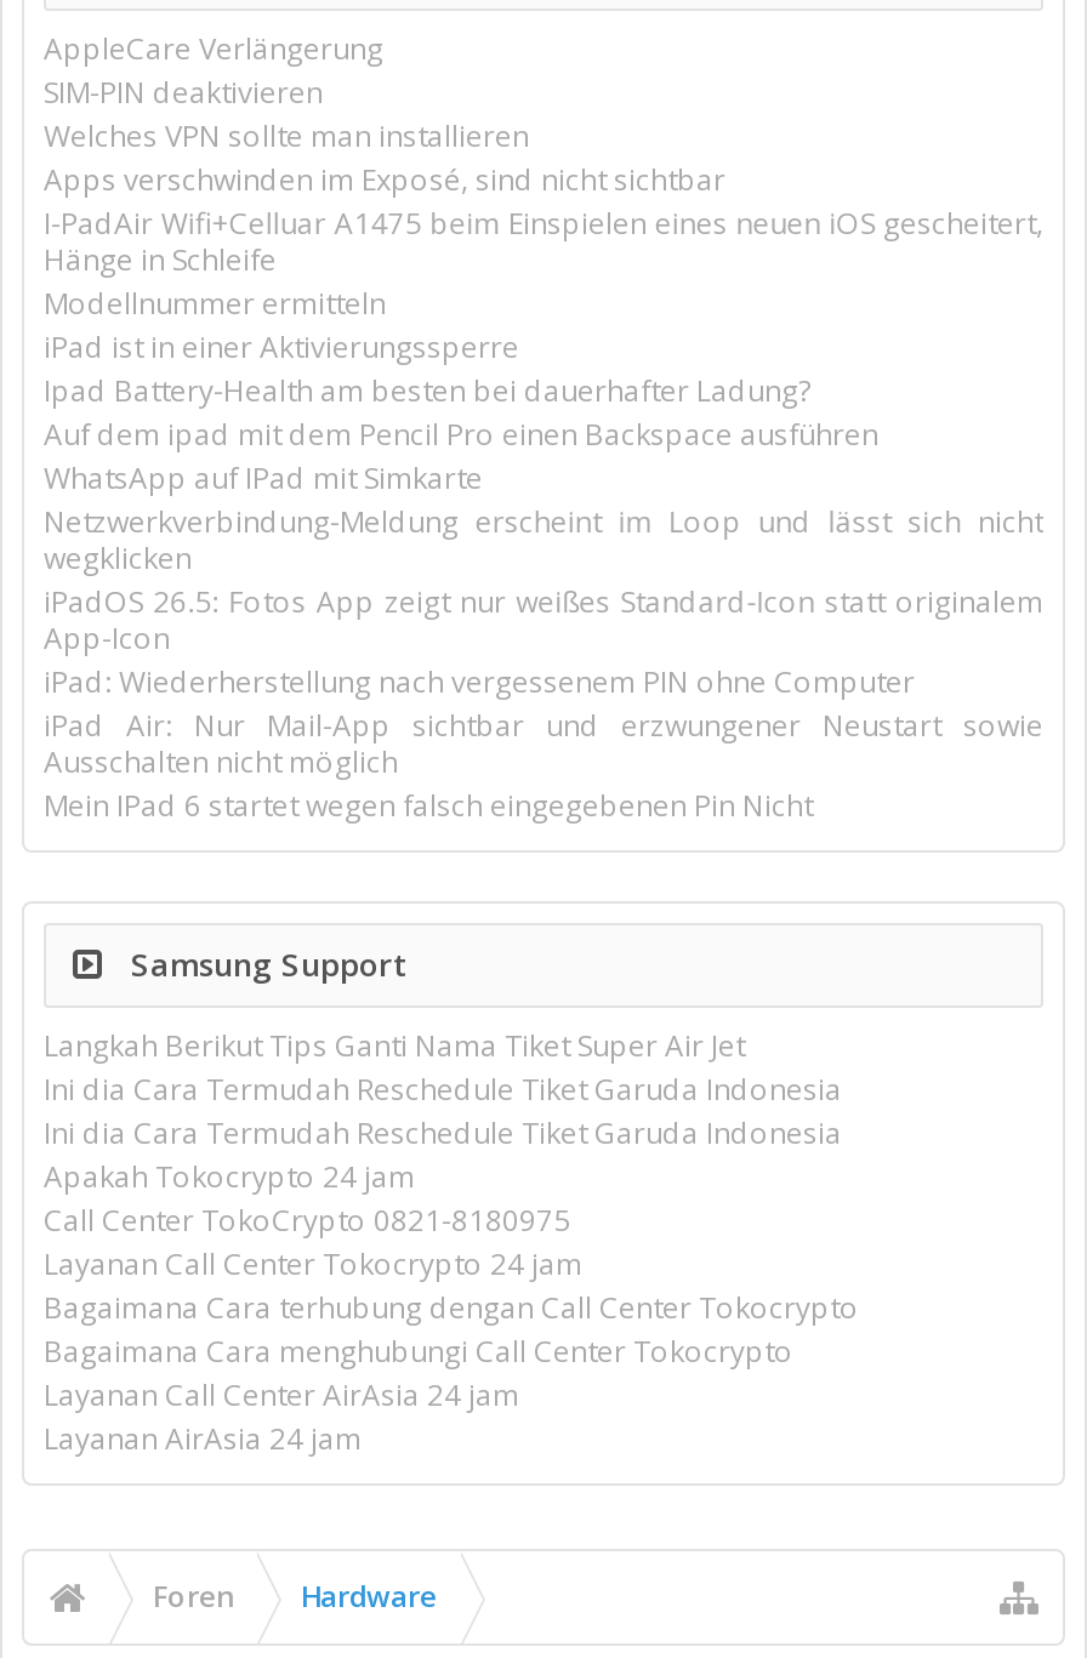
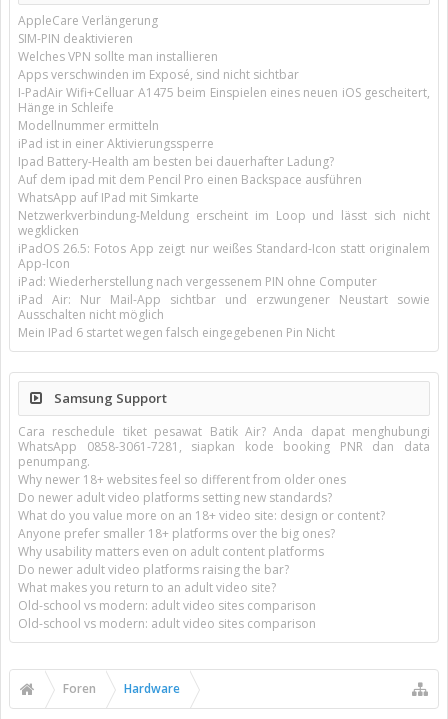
- Langkah Berikut Tips Ganti Nama Tiket Super Air Jet
- Ini dia Cara Termudah Reschedule Tiket Garuda Indonesia
- Ini dia Cara Termudah Reschedule Tiket Garuda Indonesia
- Apakah Tokocrypto 24 jam
- Call Center TokoCrypto 0821-8180975
- Layanan Call Center Tokocrypto 24 jam
- Bagaimana Cara terhubung dengan Call Center Tokocrypto
- Bagaimana Cara menghubungi Call Center Tokocrypto
- Layanan Call Center AirAsia 24 jam
- Layanan AirAsia 24 jam
+ Cara reschedule tiket pesawat Batik Air? Anda dapat menghubungi
+ WhatsApp 0858-3061-7281, siapkan kode booking PNR dan data
+ penumpang.
+ Why newer 18+ websites feel so different from older ones
+ Do newer adult video platforms setting new standards?
+ What do you value more on an 18+ video site: design or content?
+ Anyone prefer smaller 18+ platforms over the big ones?
+ Why usability matters even on adult content platforms
+ Do newer adult video platforms raising the bar?
+ What makes you return to an adult video site?
+ Old-school vs modern: adult video sites comparison
+ Old-school vs modern: adult video sites comparison
